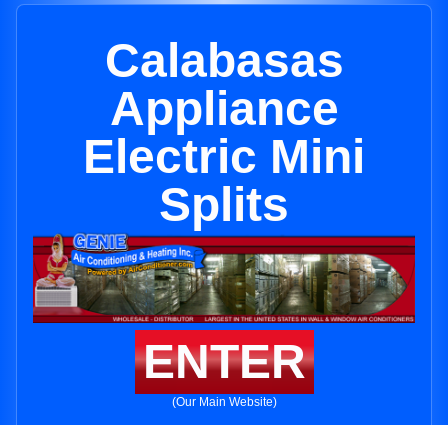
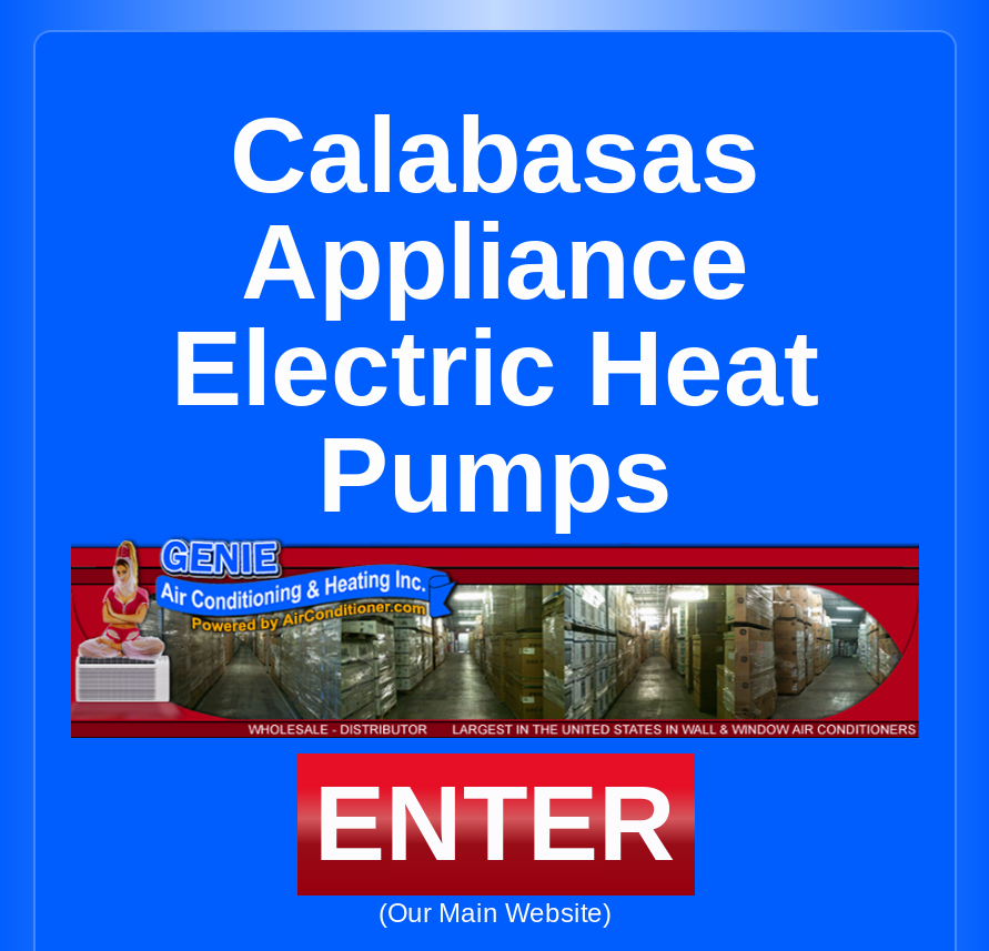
- Electric Mini
- Splits
+ Electric Heat
+ Pumps
